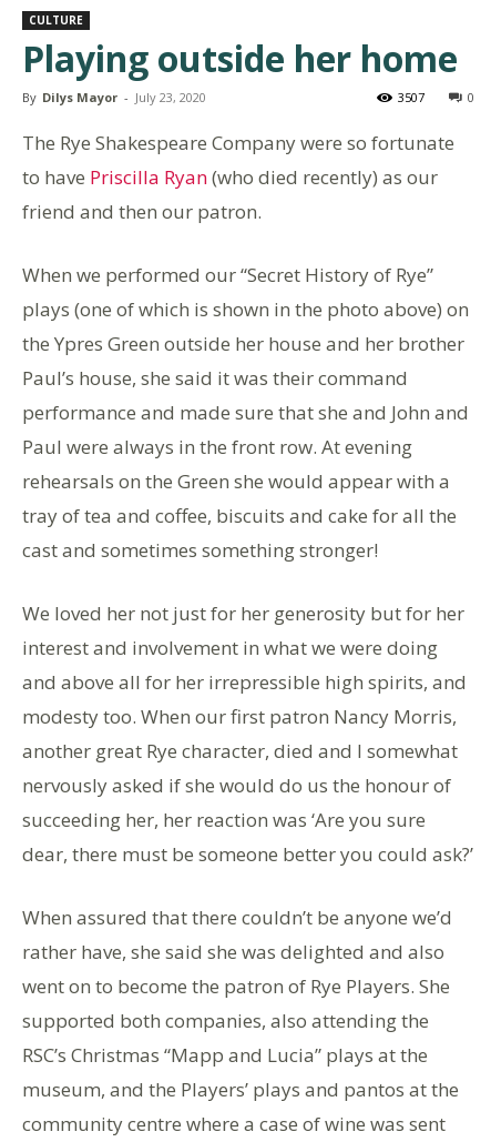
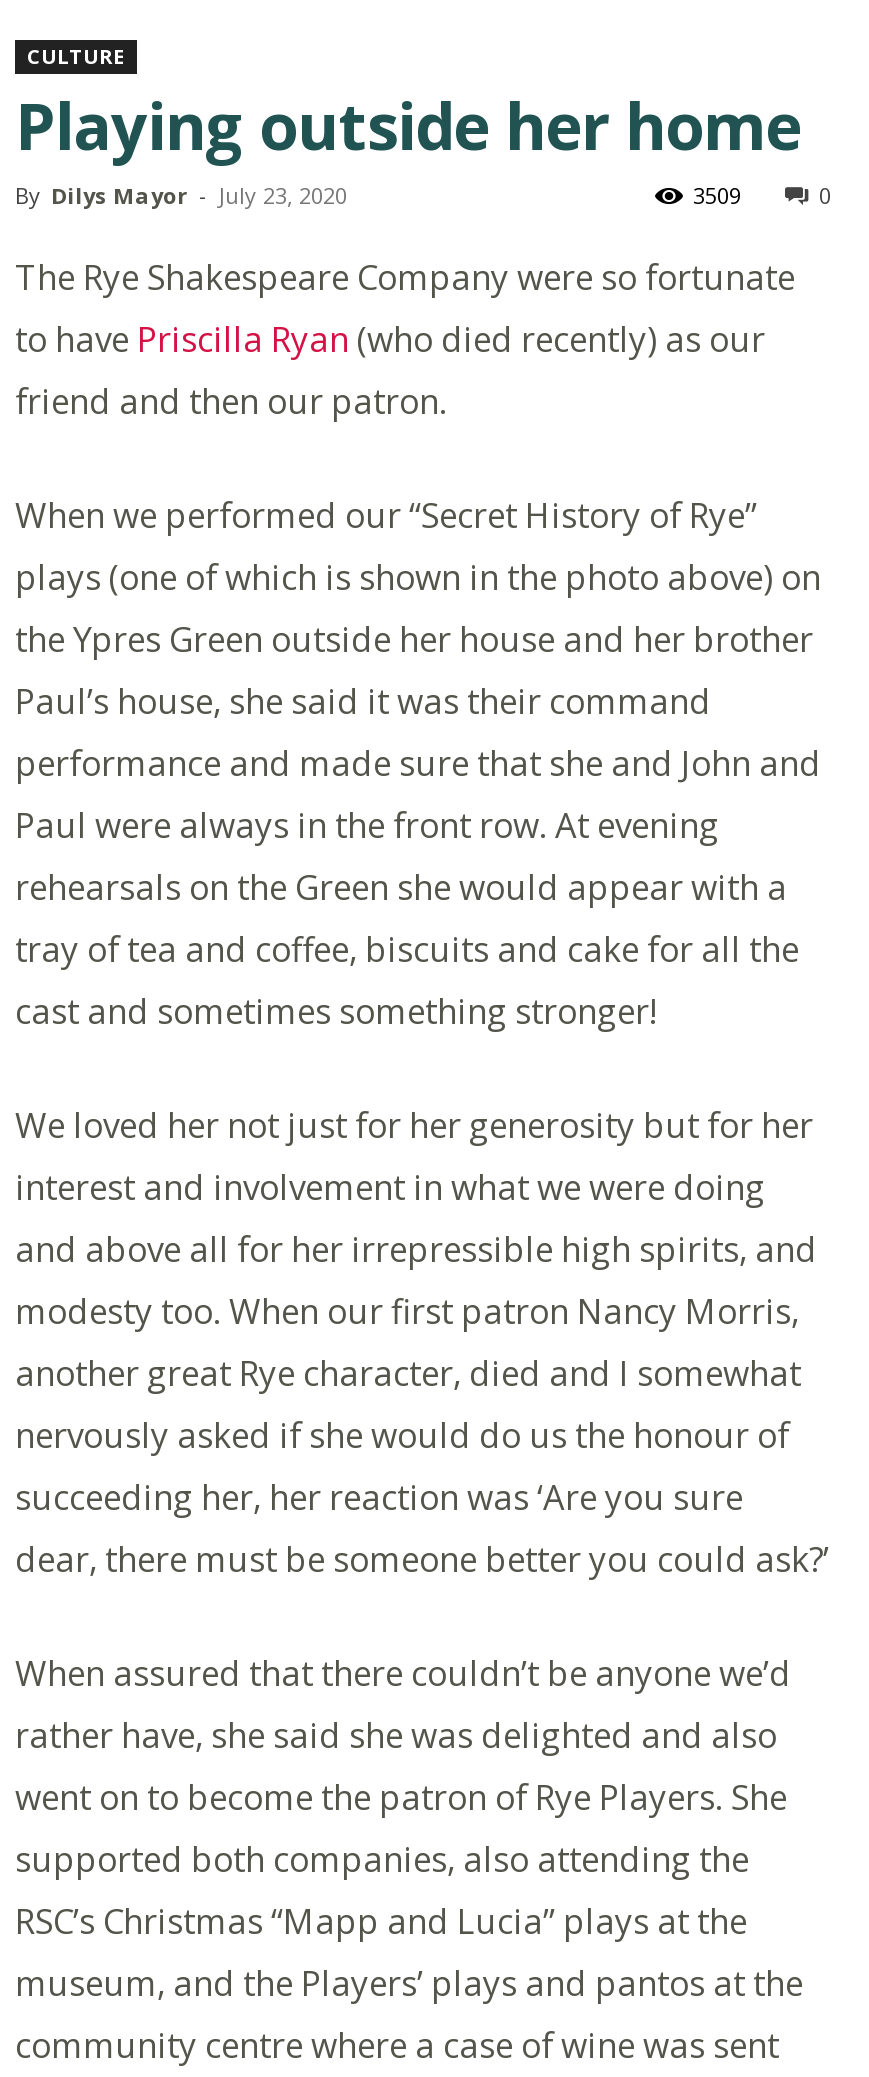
- 3507
+ 3509
